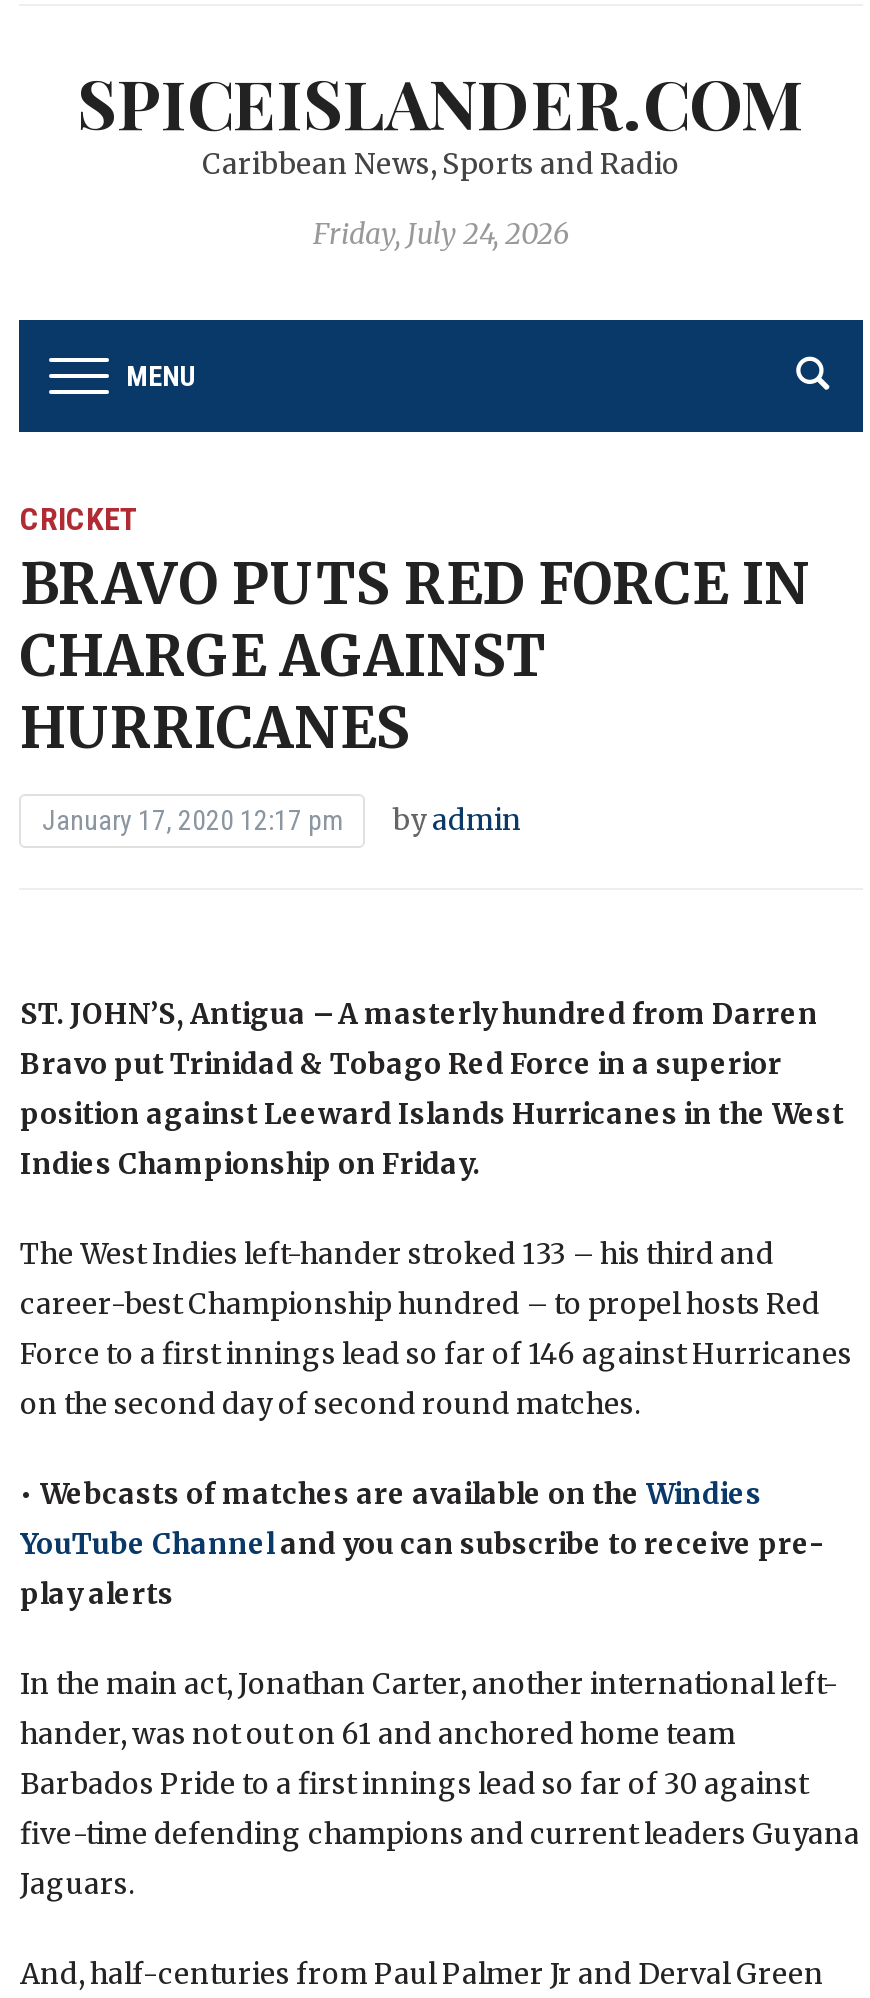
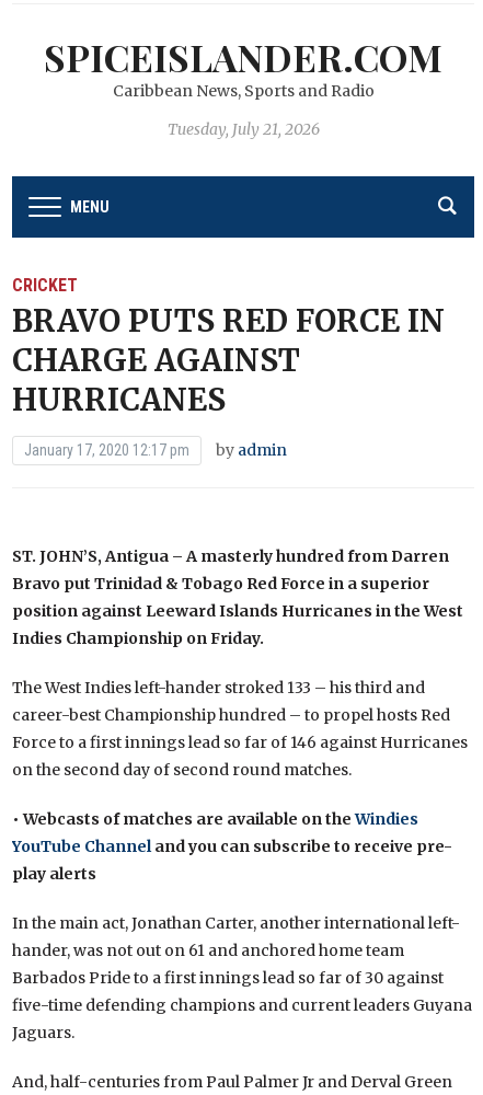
- Friday, July 24, 2026
+ Tuesday, July 21, 2026
